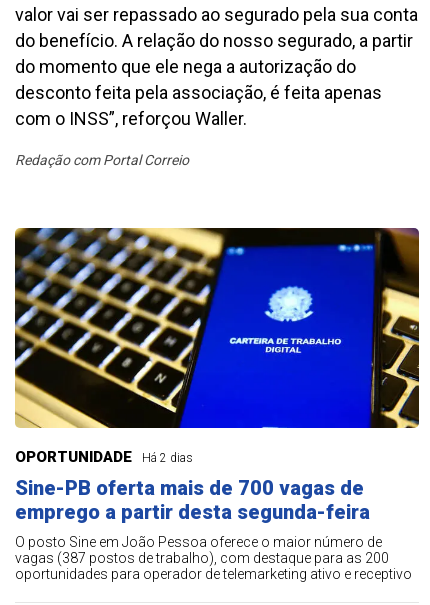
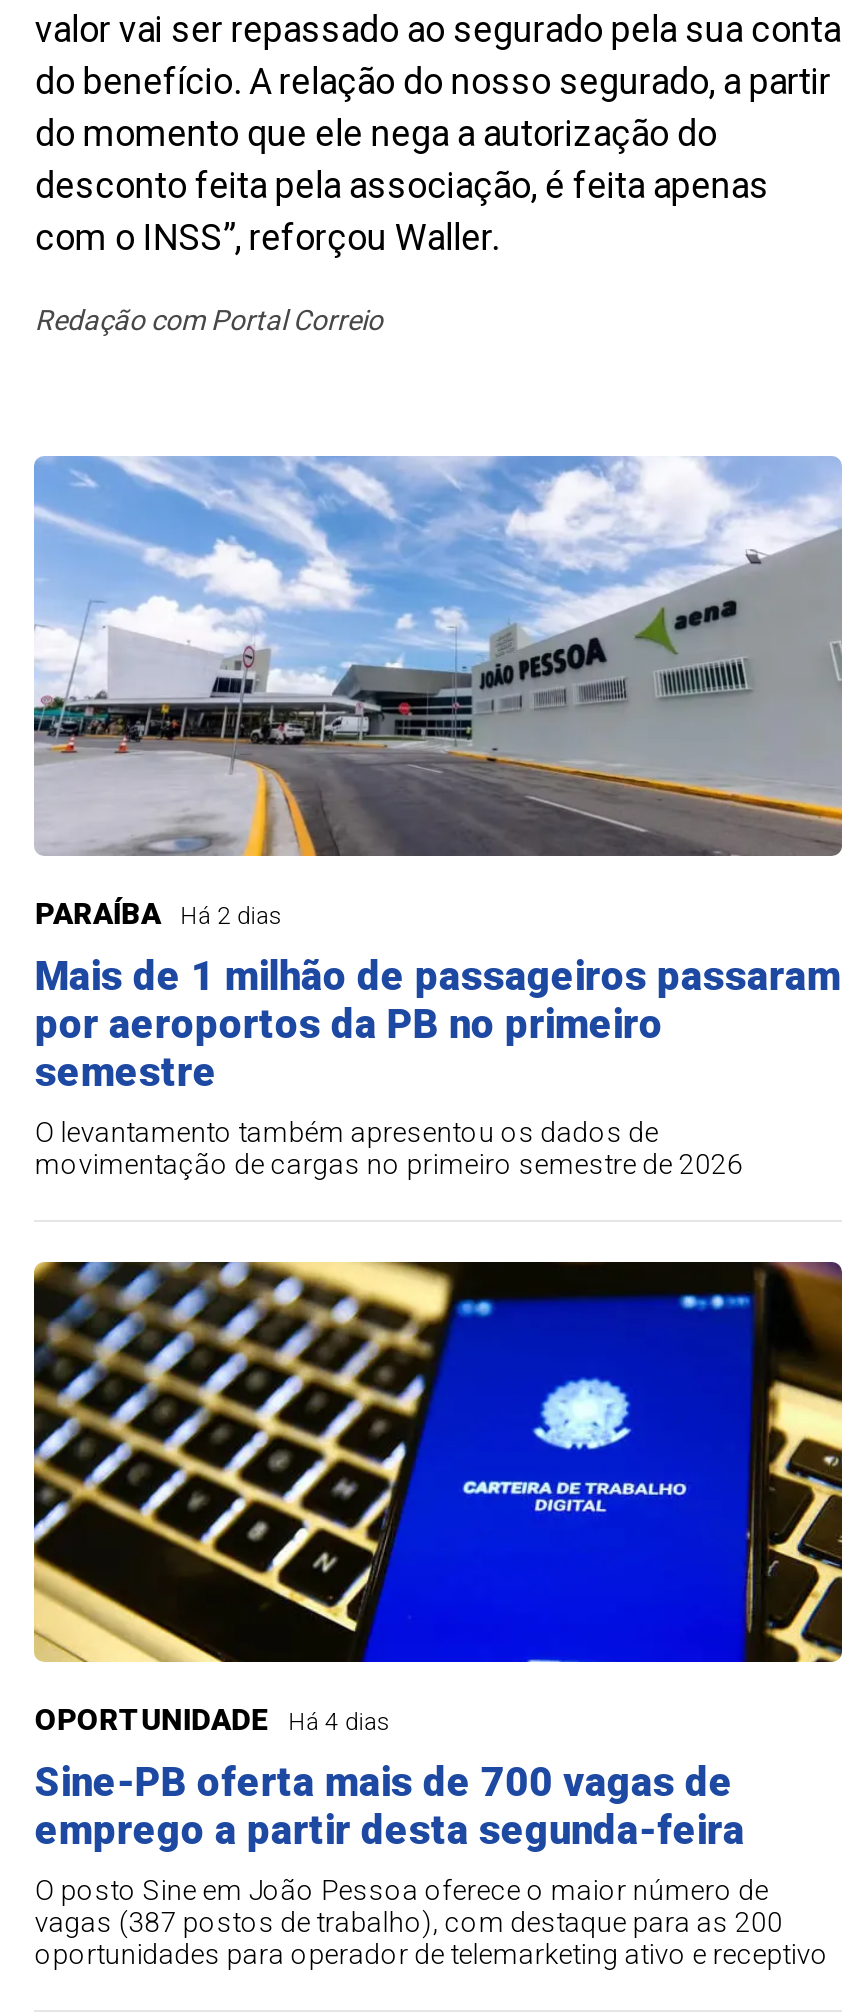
+ [image]
+ PARAÍBA
+ Há 2 dias
+ Mais de 1 milhão de passageiros passaram
+ por aeroportos da PB no primeiro
+ semestre
+ O levantamento também apresentou os dados de
+ movimentação de cargas no primeiro semestre de 2026

- OPORTUNIDADE Há 2 dias
+ OPORTUNIDADE Há 4 dias
